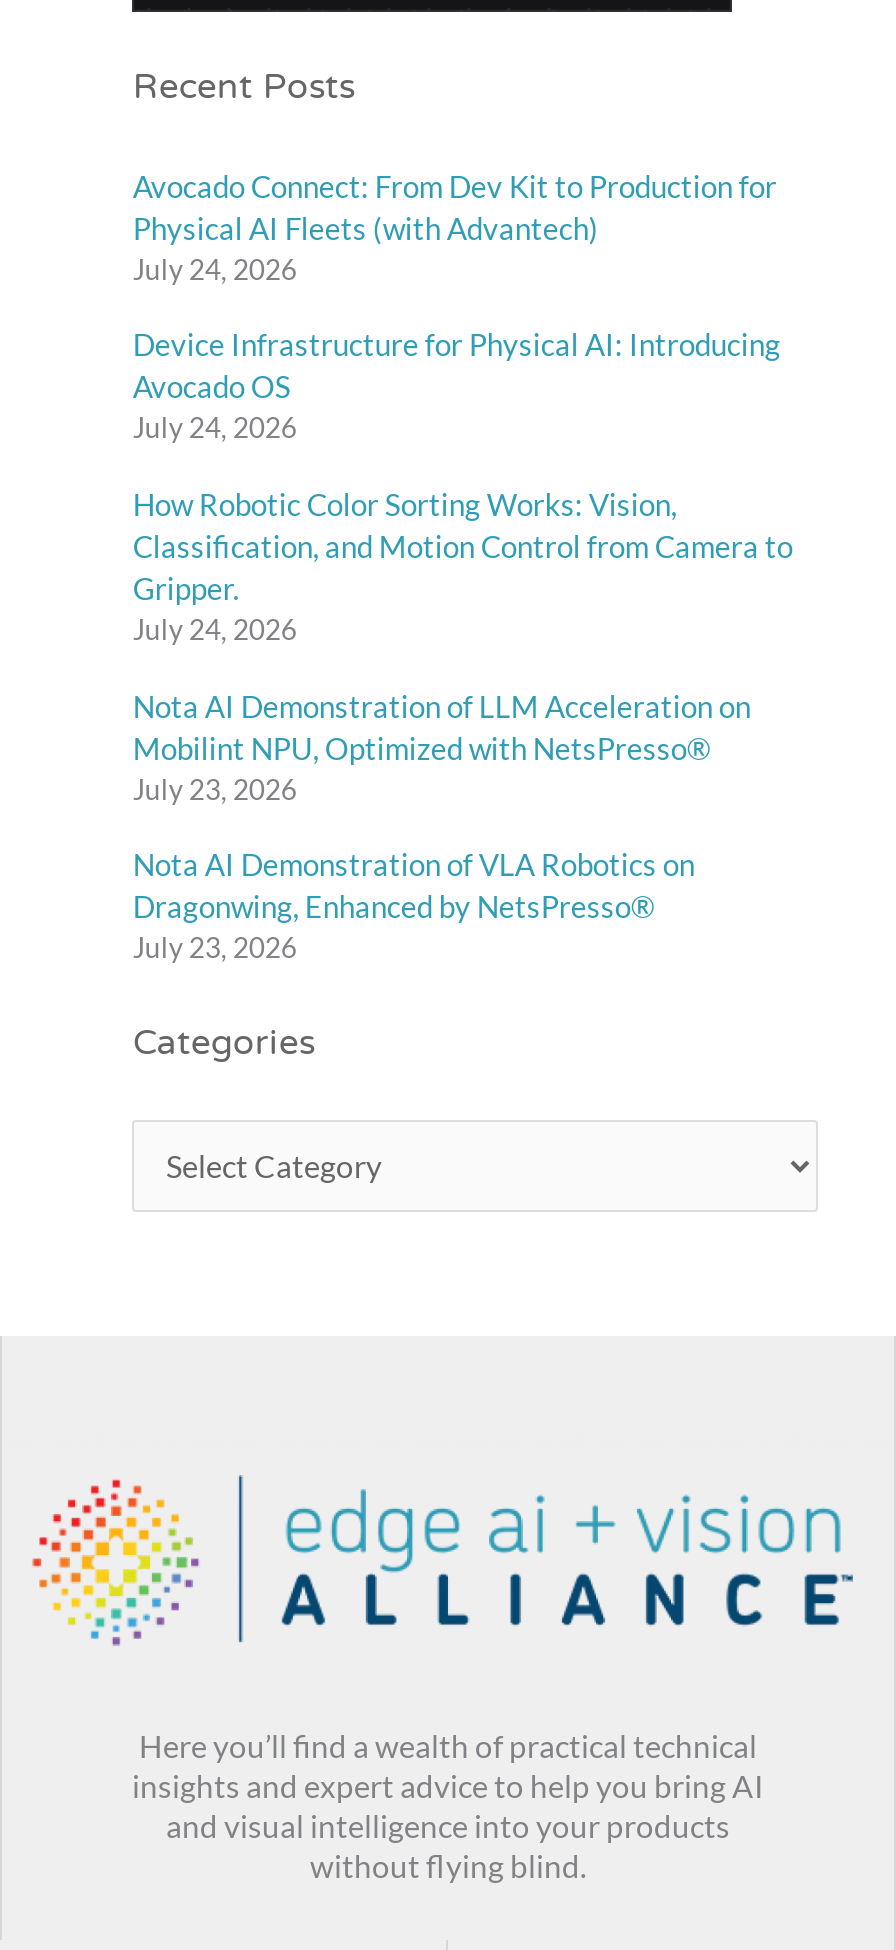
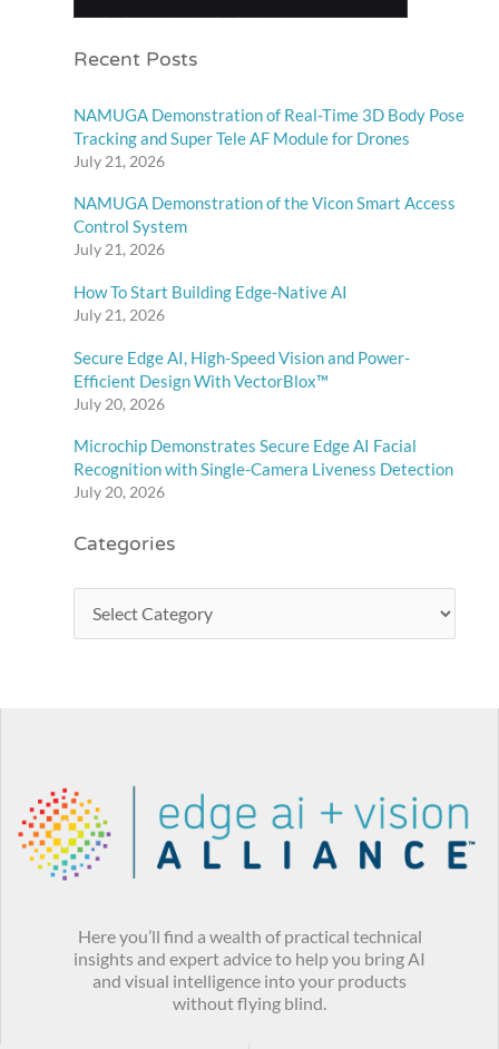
- Avocado Connect: From Dev Kit to Production for
- Physical AI Fleets (with Advantech)
- July 24, 2026
+ NAMUGA Demonstration of Real-Time 3D Body Pose
+ Tracking and Super Tele AF Module for Drones
+ July 21, 2026

- Device Infrastructure for Physical AI: Introducing
- Avocado OS
- July 24, 2026
+ NAMUGA Demonstration of the Vicon Smart Access
+ Control System
+ July 21, 2026

- How Robotic Color Sorting Works: Vision,
- Classification, and Motion Control from Camera to
- Gripper.
- July 24, 2026
+ How To Start Building Edge-Native AI
+ July 21, 2026

- Nota AI Demonstration of LLM Acceleration on
- Mobilint NPU, Optimized with NetsPresso®
- July 23, 2026
+ Secure Edge AI, High-Speed Vision and Power-
+ Efficient Design With VectorBlox™
+ July 20, 2026

- Nota AI Demonstration of VLA Robotics on
- Dragonwing, Enhanced by NetsPresso®
- July 23, 2026
+ Microchip Demonstrates Secure Edge AI Facial
+ Recognition with Single-Camera Liveness Detection
+ July 20, 2026
